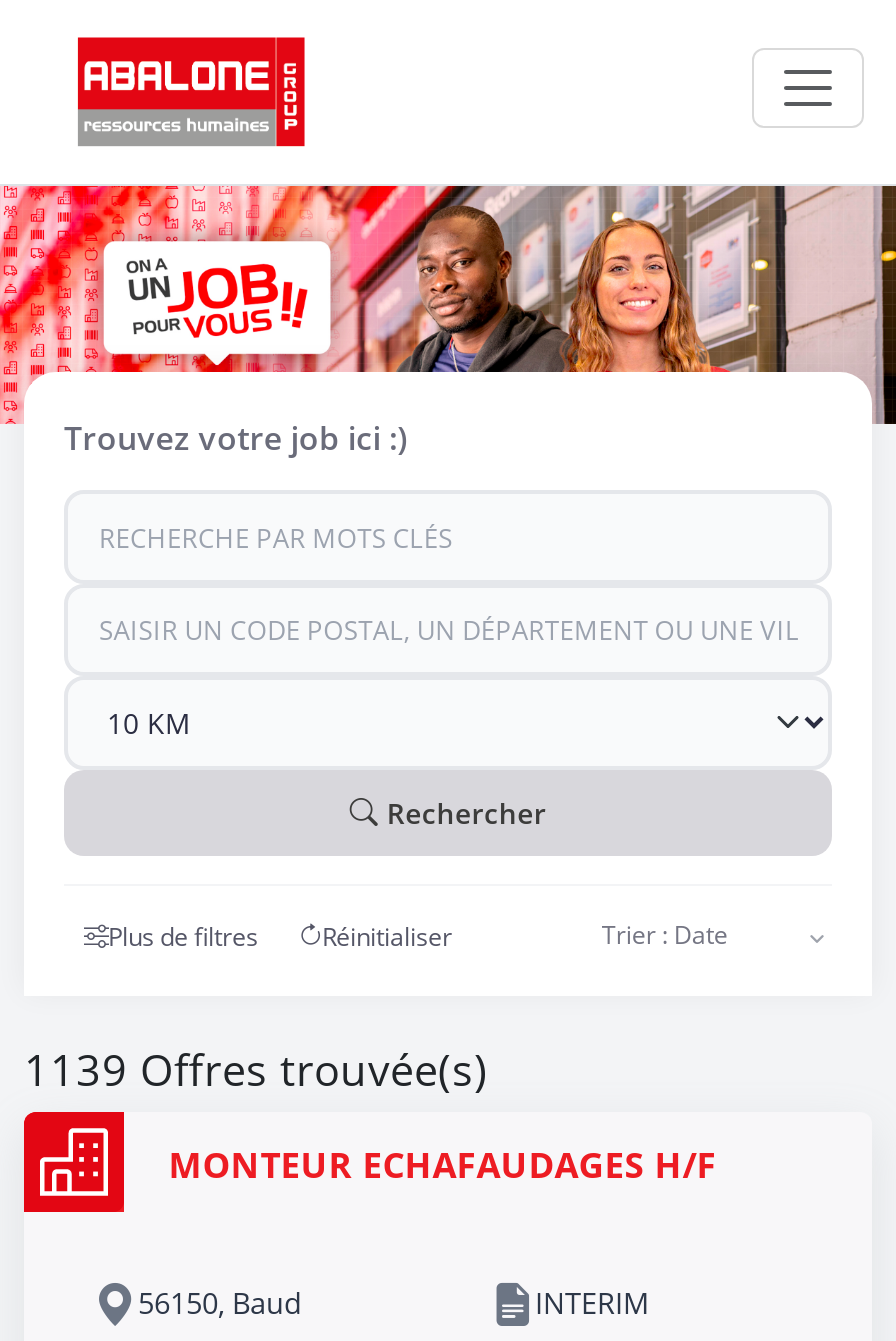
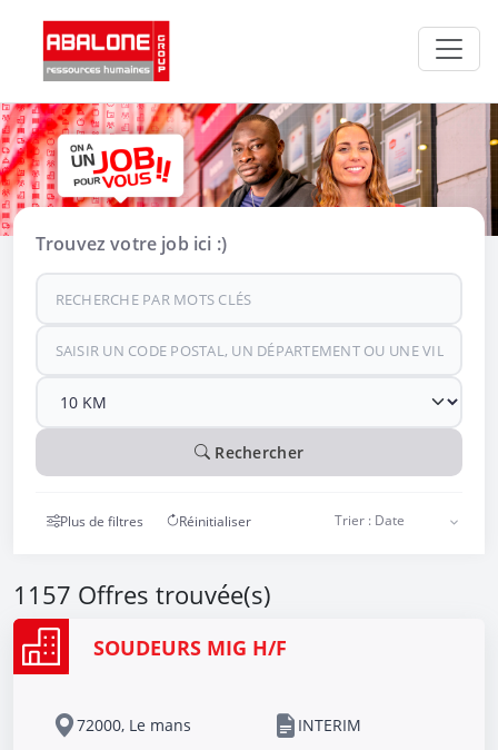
- 1139 Offres trouvée(s)
+ 1157 Offres trouvée(s)

- MONTEUR ECHAFAUDAGES H/F
+ SOUDEURS MIG H/F

- 56150, Baud
+ 72000, Le mans
